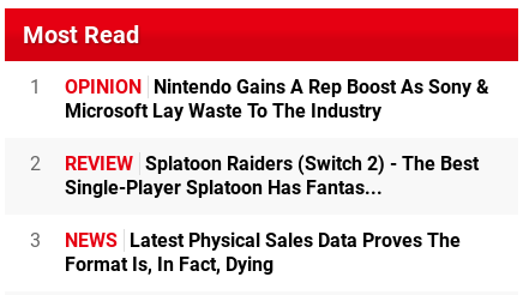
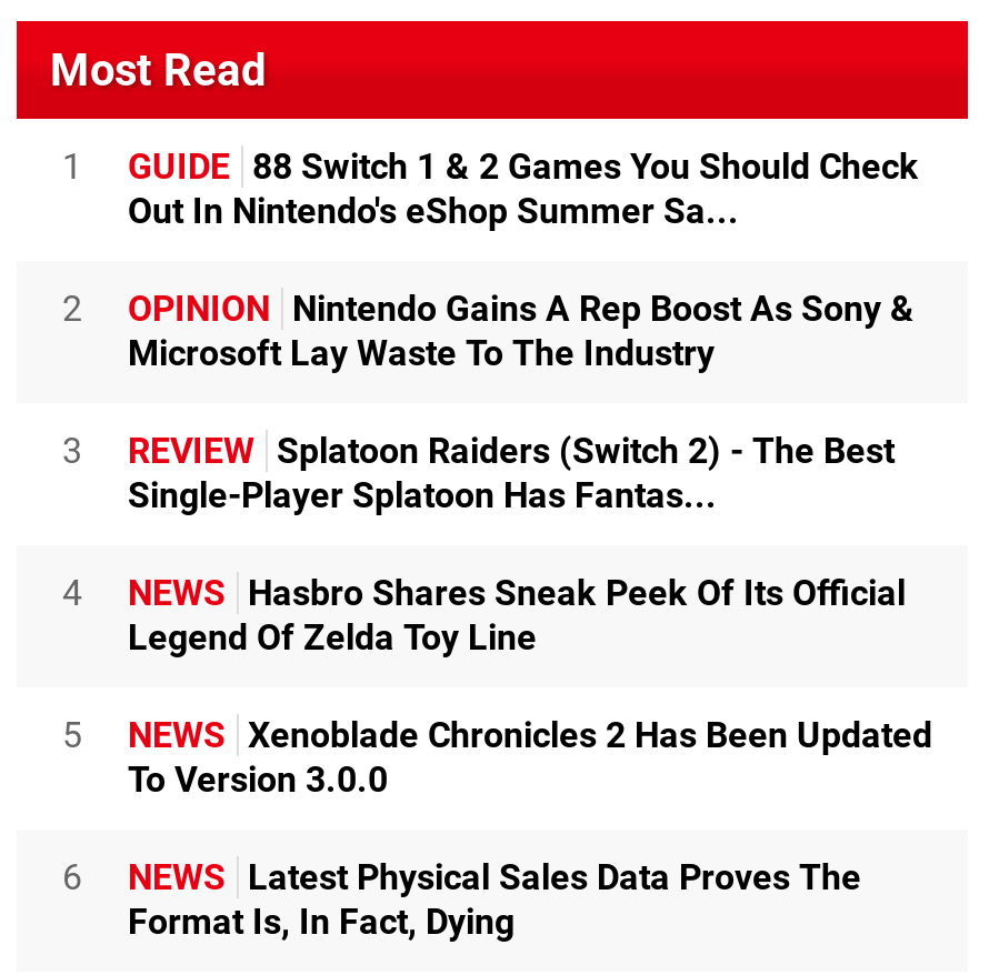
+ GUIDE 88 Switch 1 & 2 Games You Should Check
+ Out In Nintendo's eShop Summer Sa...
+ 2

- 2 REVIEW Splatoon Raiders (Switch 2) - The Best
+ 3 REVIEW Splatoon Raiders (Switch 2) - The Best

- 3
+ 4
+ NEWS Hasbro Shares Sneak Peek Of Its Official
+ Legend Of Zelda Toy Line
+ 5
+ NEWS Xenoblade Chronicles 2 Has Been Updated
+ To Version 3.0.0
+ 6
